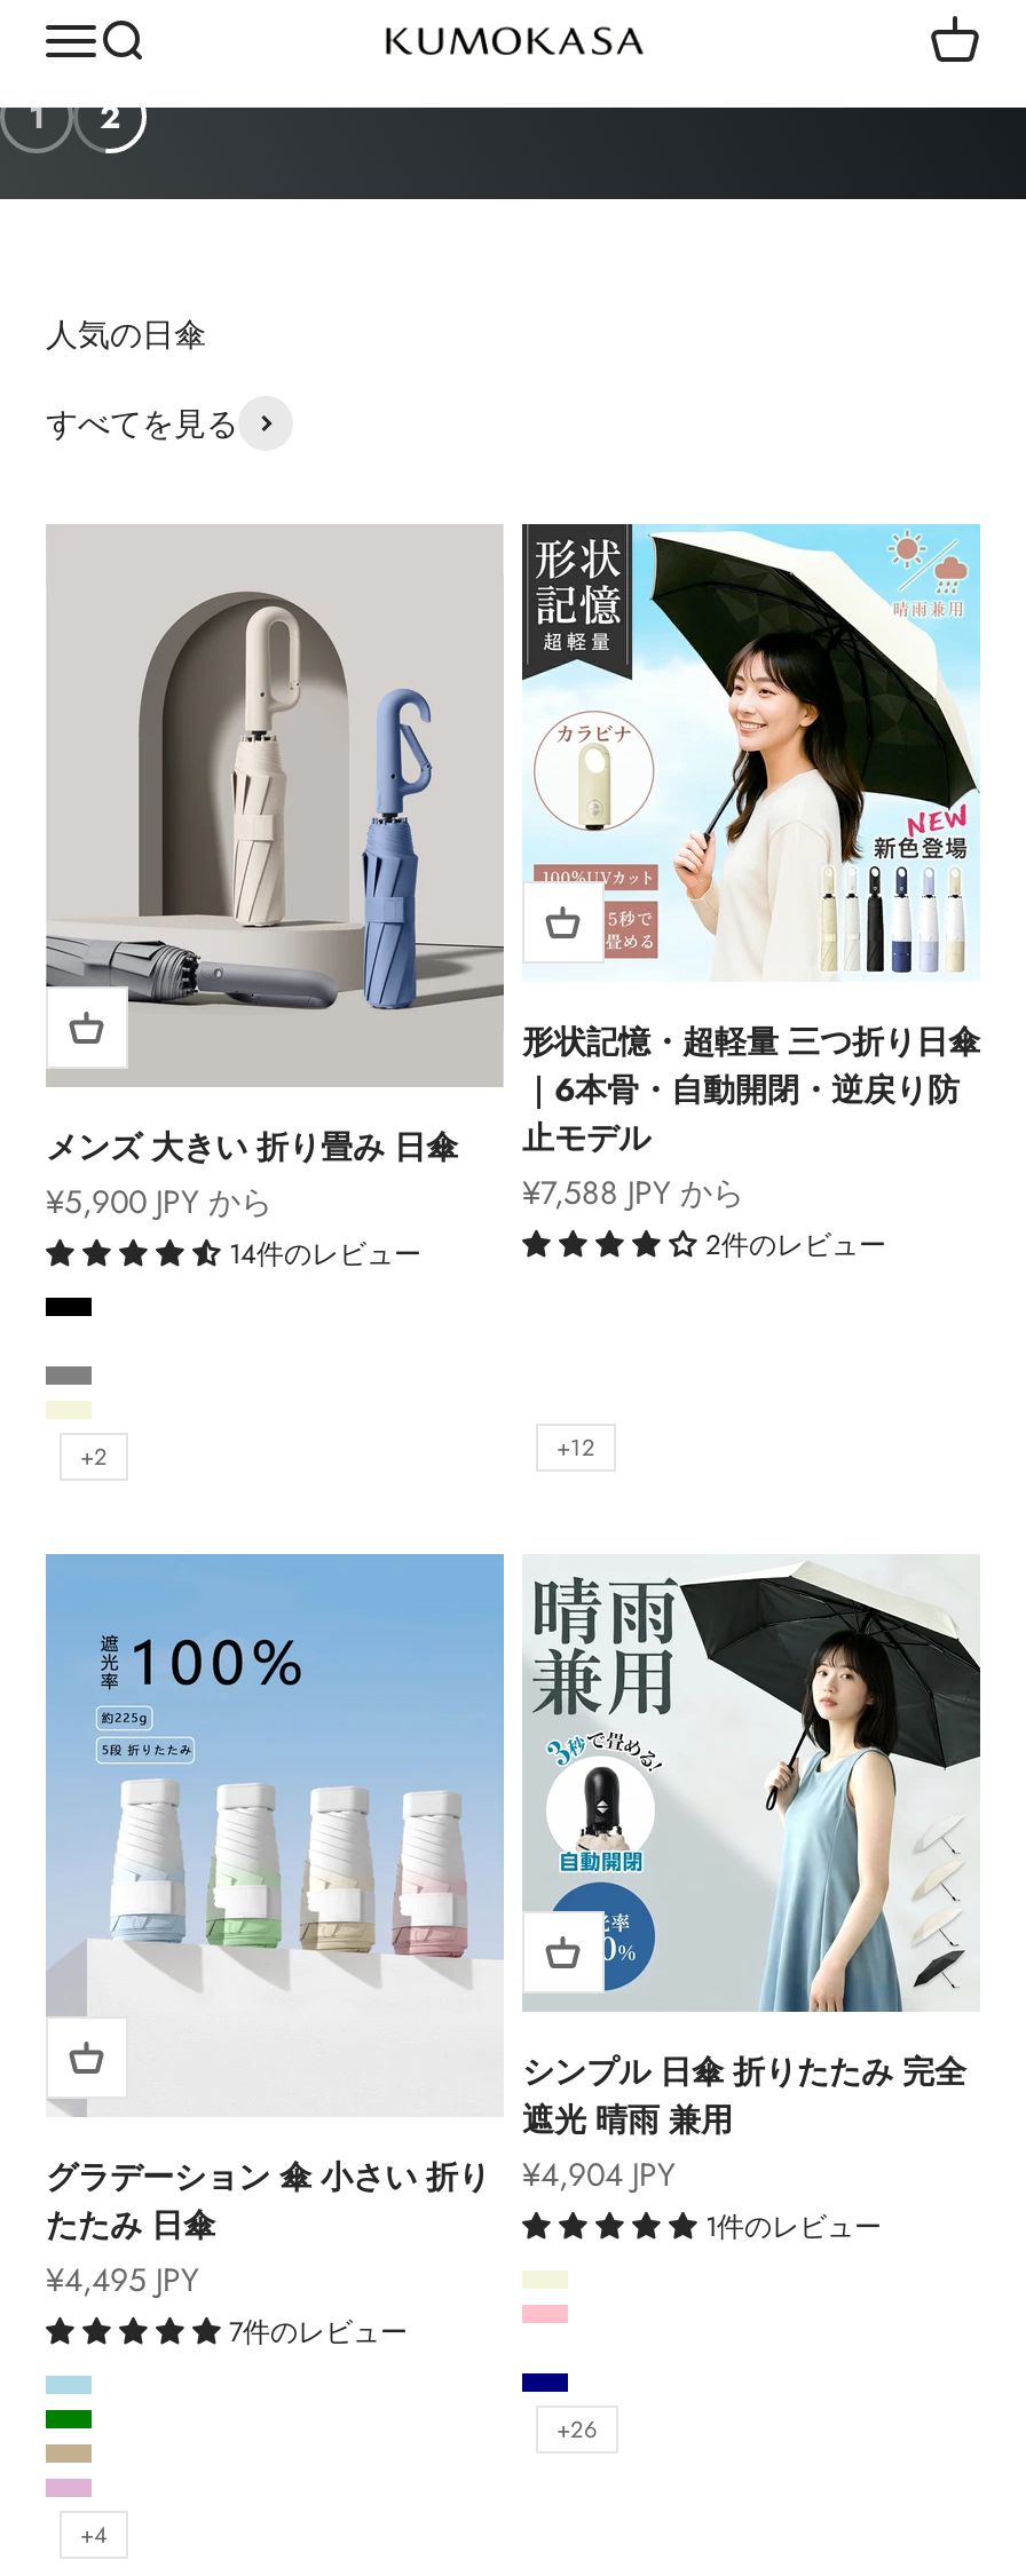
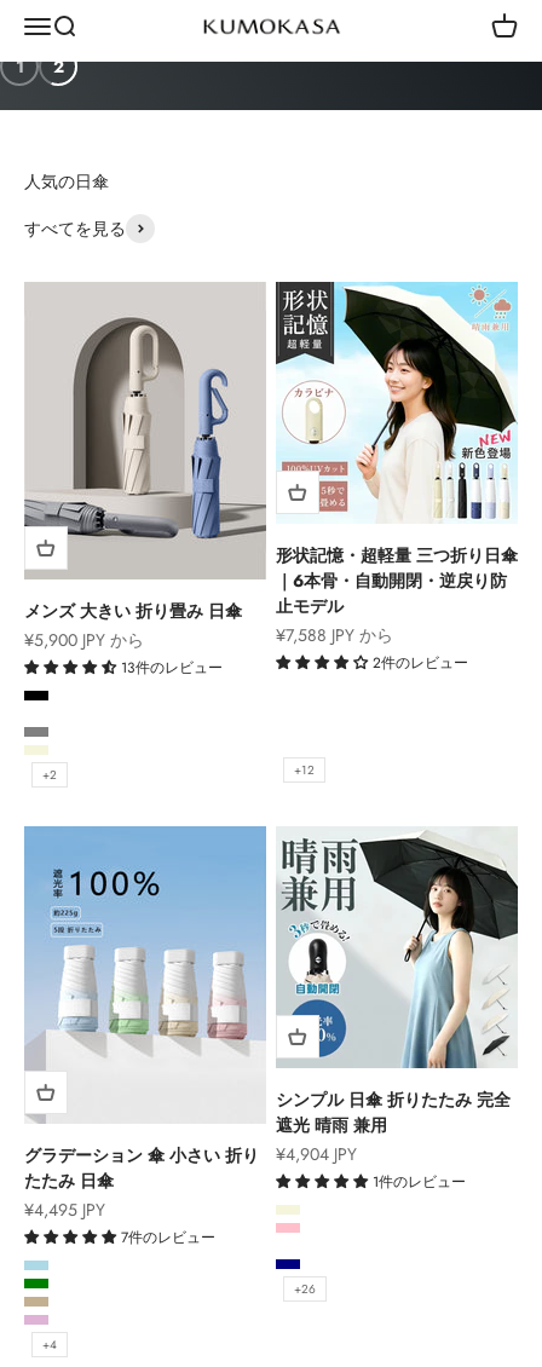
- 14件のレビュー
+ 13件のレビュー
